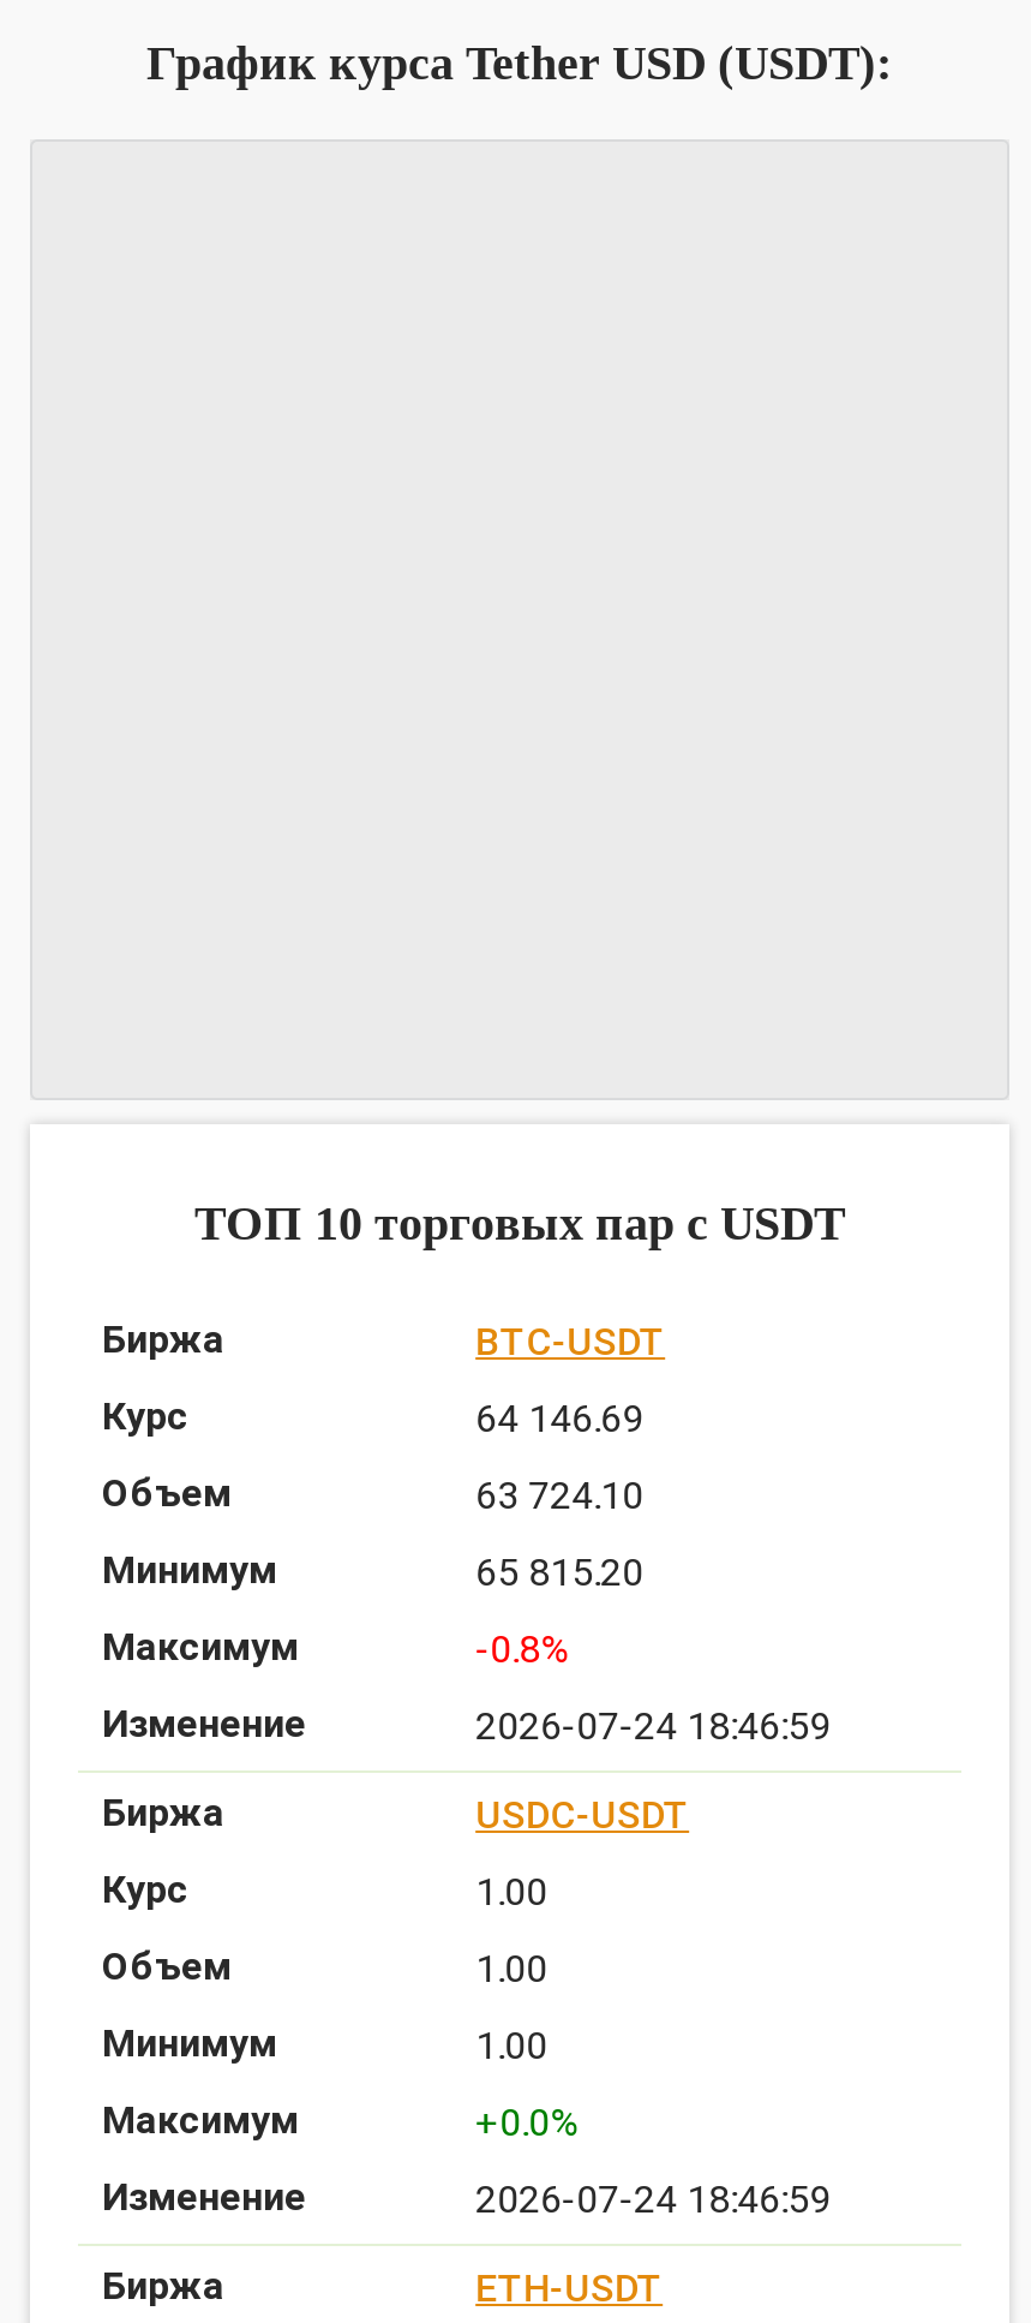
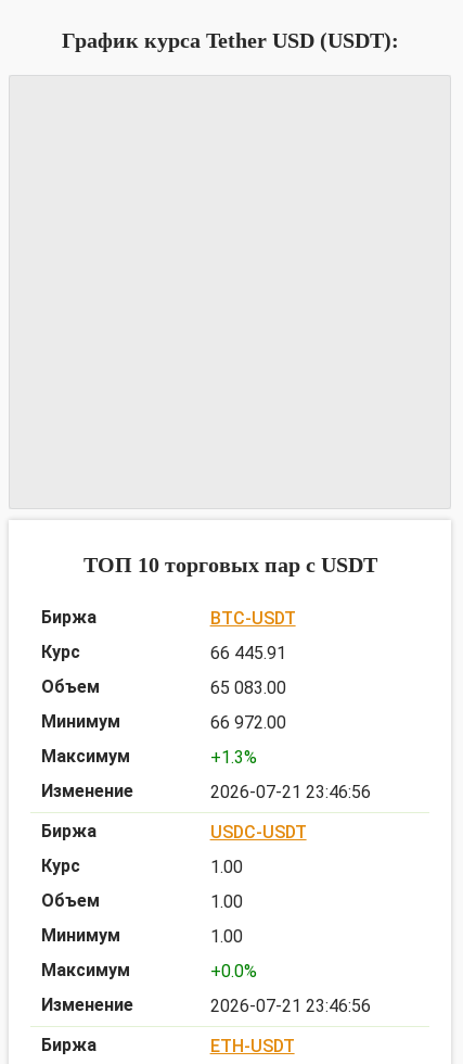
- 64 146.69
+ 66 445.91

- 63 724.10
+ 65 083.00

- 65 815.20
+ 66 972.00

- -0.8%
+ +1.3%

- 2026-07-24 18:46:59
+ 2026-07-21 23:46:56

- 2026-07-24 18:46:59
+ 2026-07-21 23:46:56
